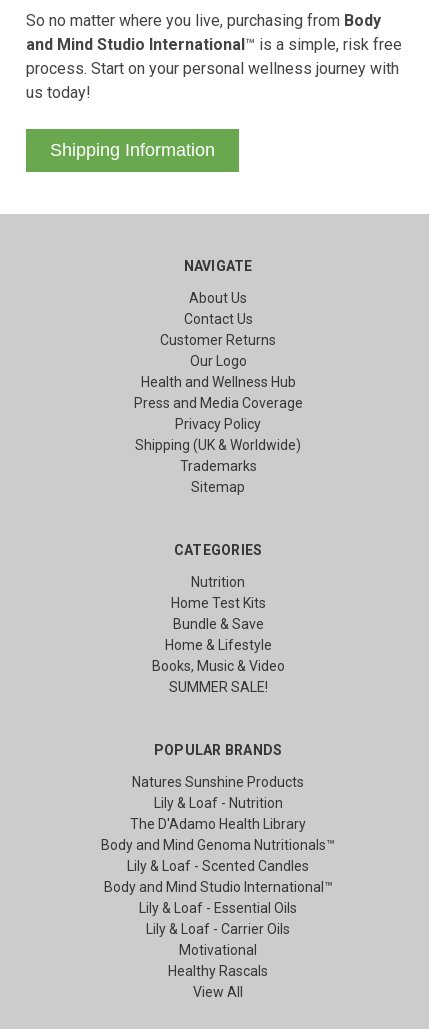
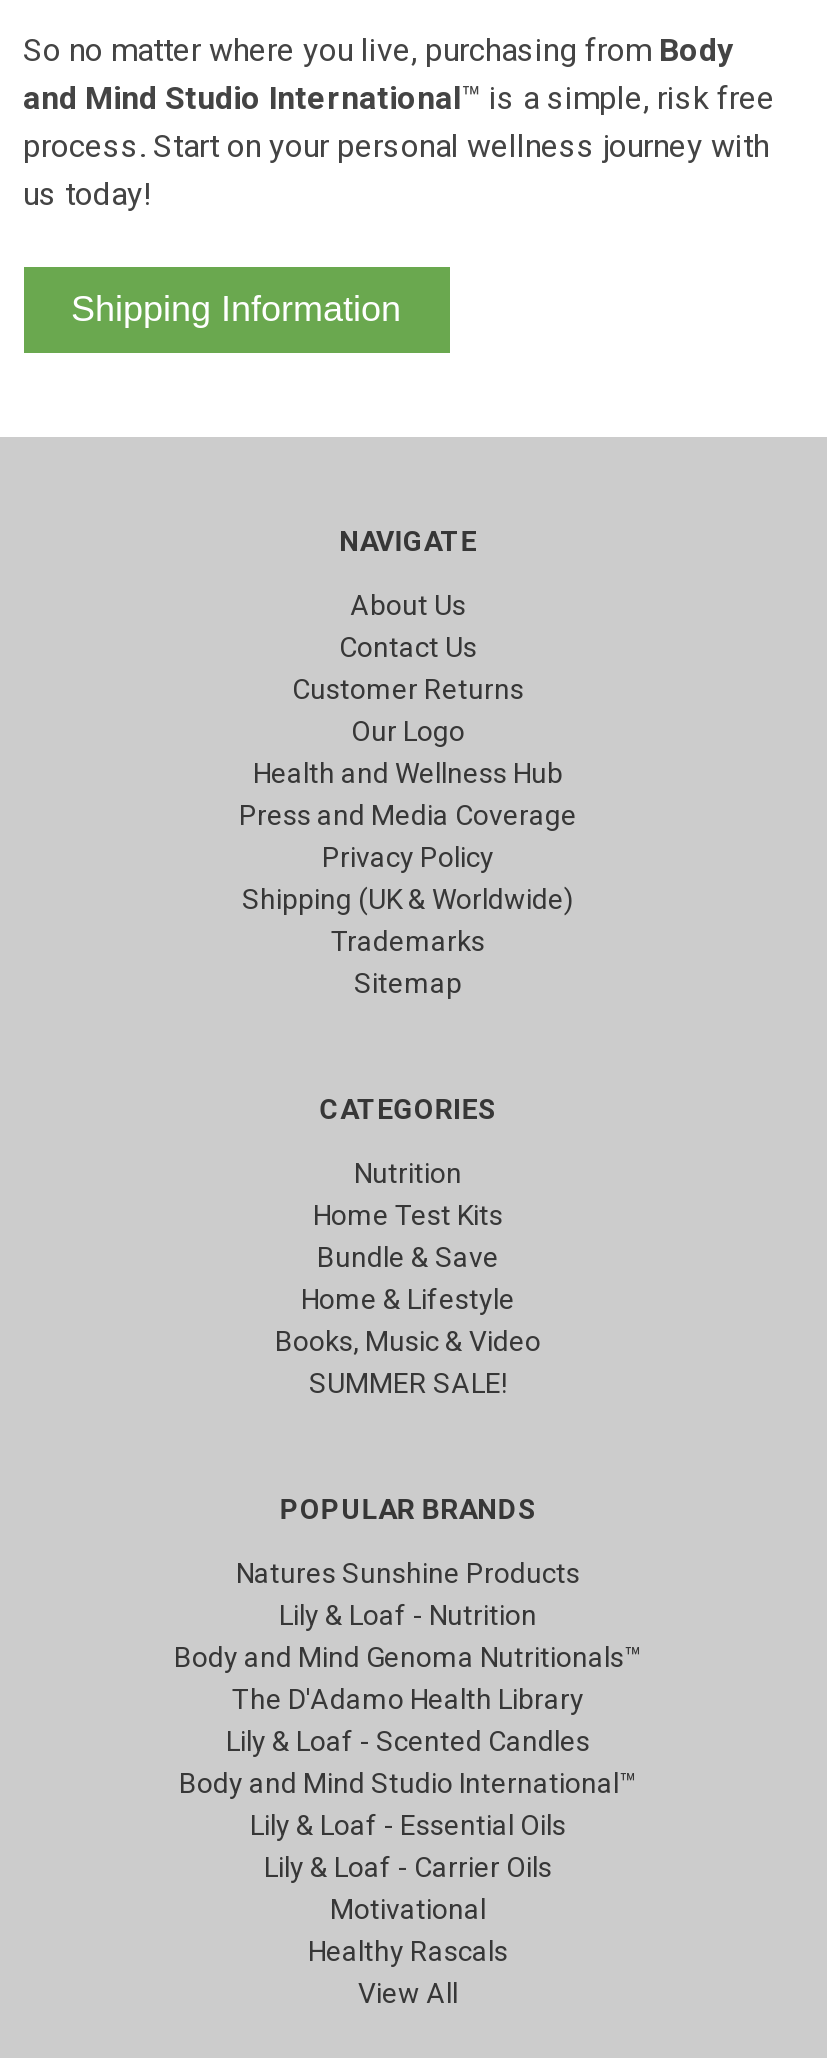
moved down: The D'Adamo Health Library

moved up: Body and Mind Genoma Nutritionals™
